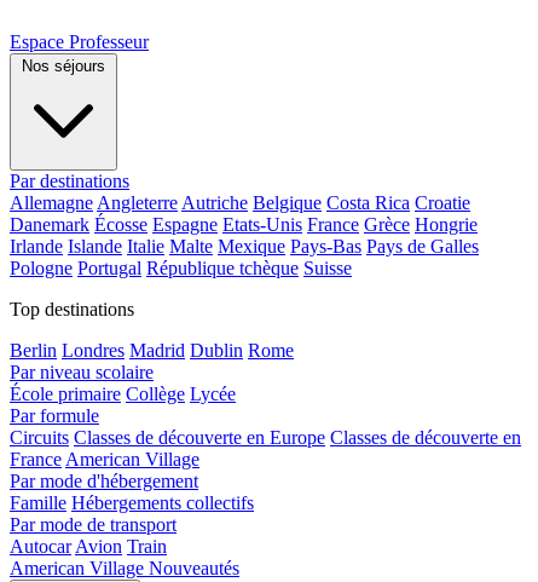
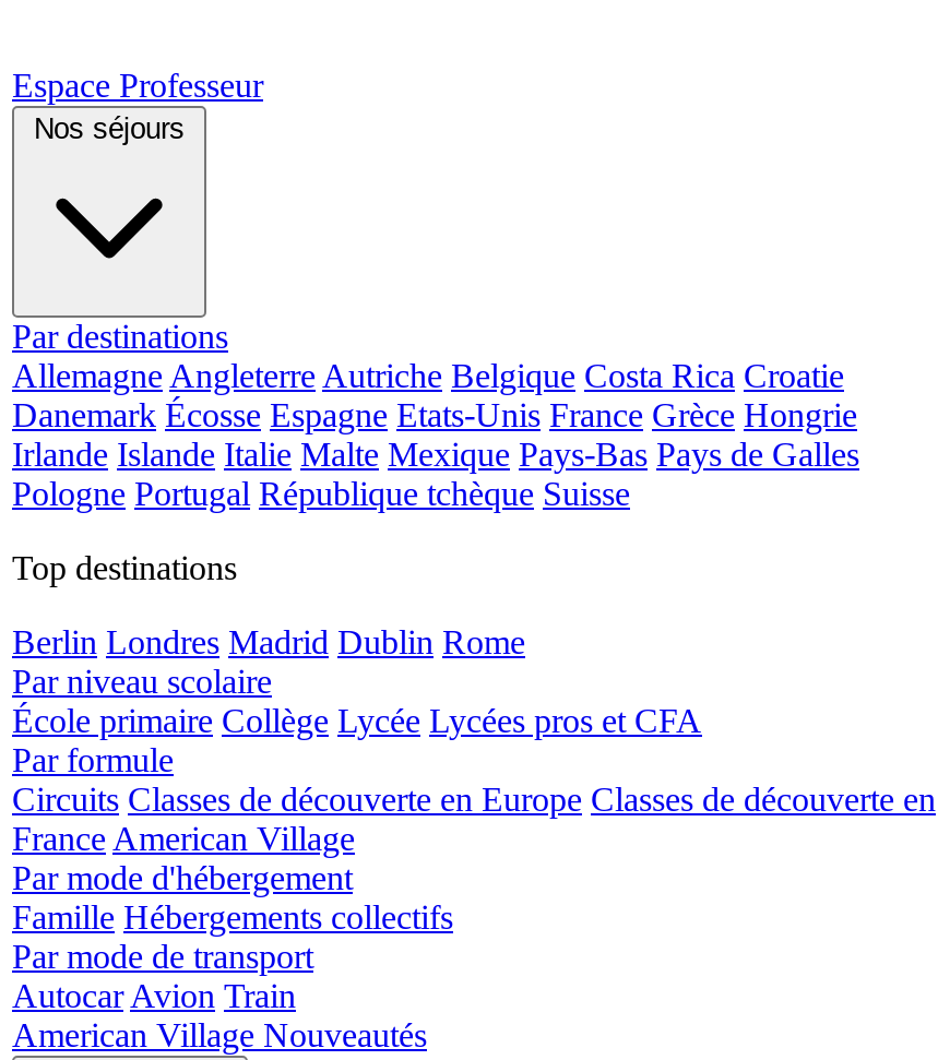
- École primaire Collège Lycée
+ École primaire Collège Lycée Lycées pros et CFA
